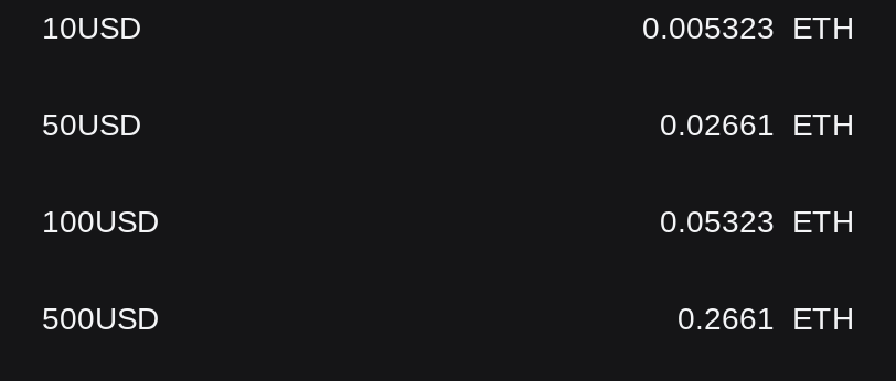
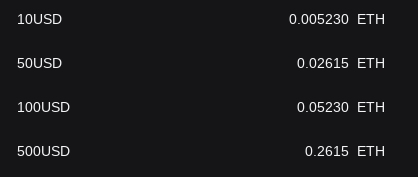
- 0.005323 ETH
+ 0.005230 ETH

- 0.02661 ETH
+ 0.02615 ETH

- 0.05323 ETH
+ 0.05230 ETH

- 0.2661 ETH
+ 0.2615 ETH
